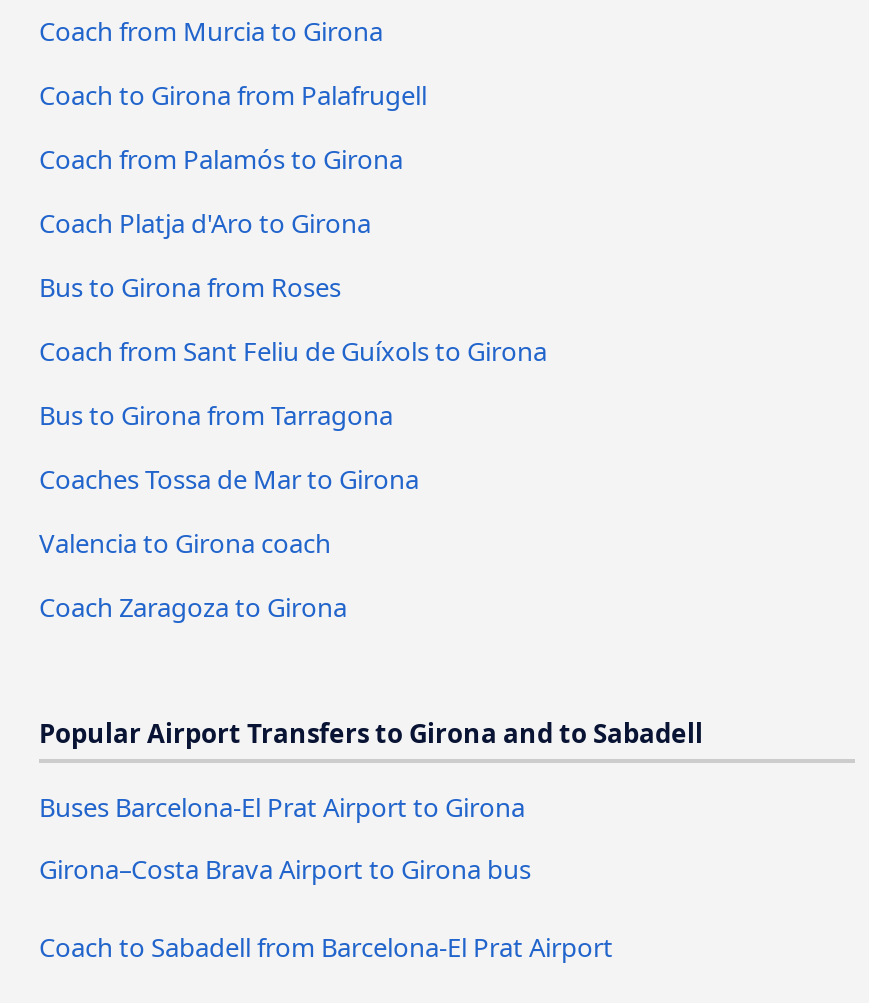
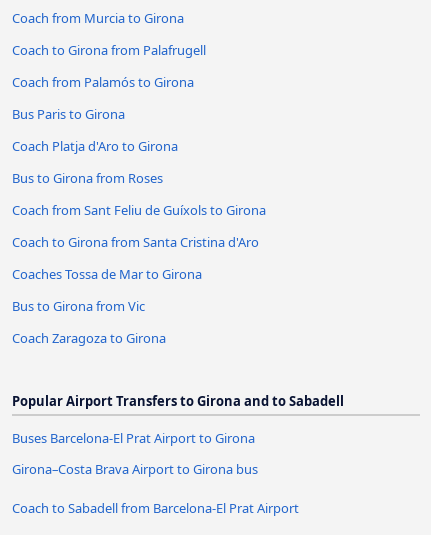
+ Bus Paris to Girona

- Bus to Girona from Tarragona
+ Coach to Girona from Santa Cristina d'Aro

- Valencia to Girona coach
+ Bus to Girona from Vic
